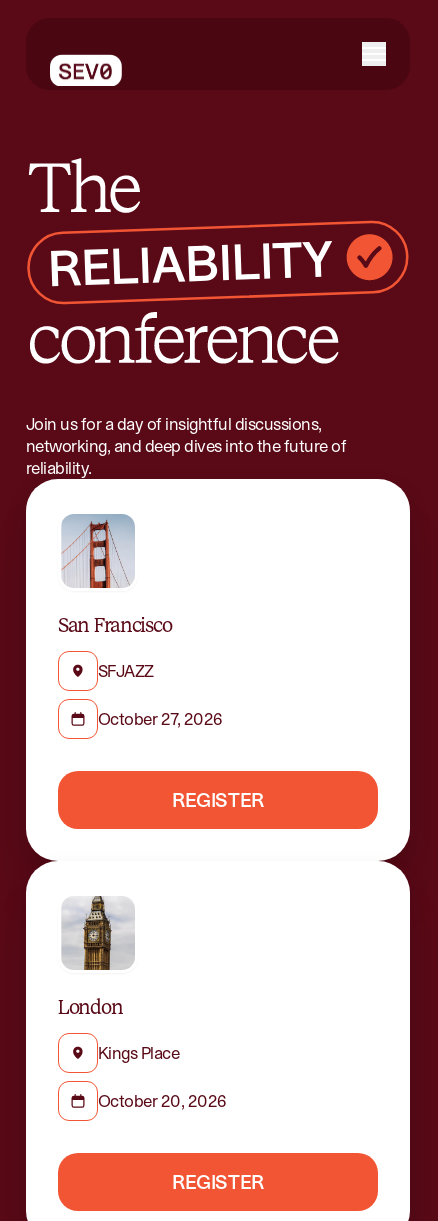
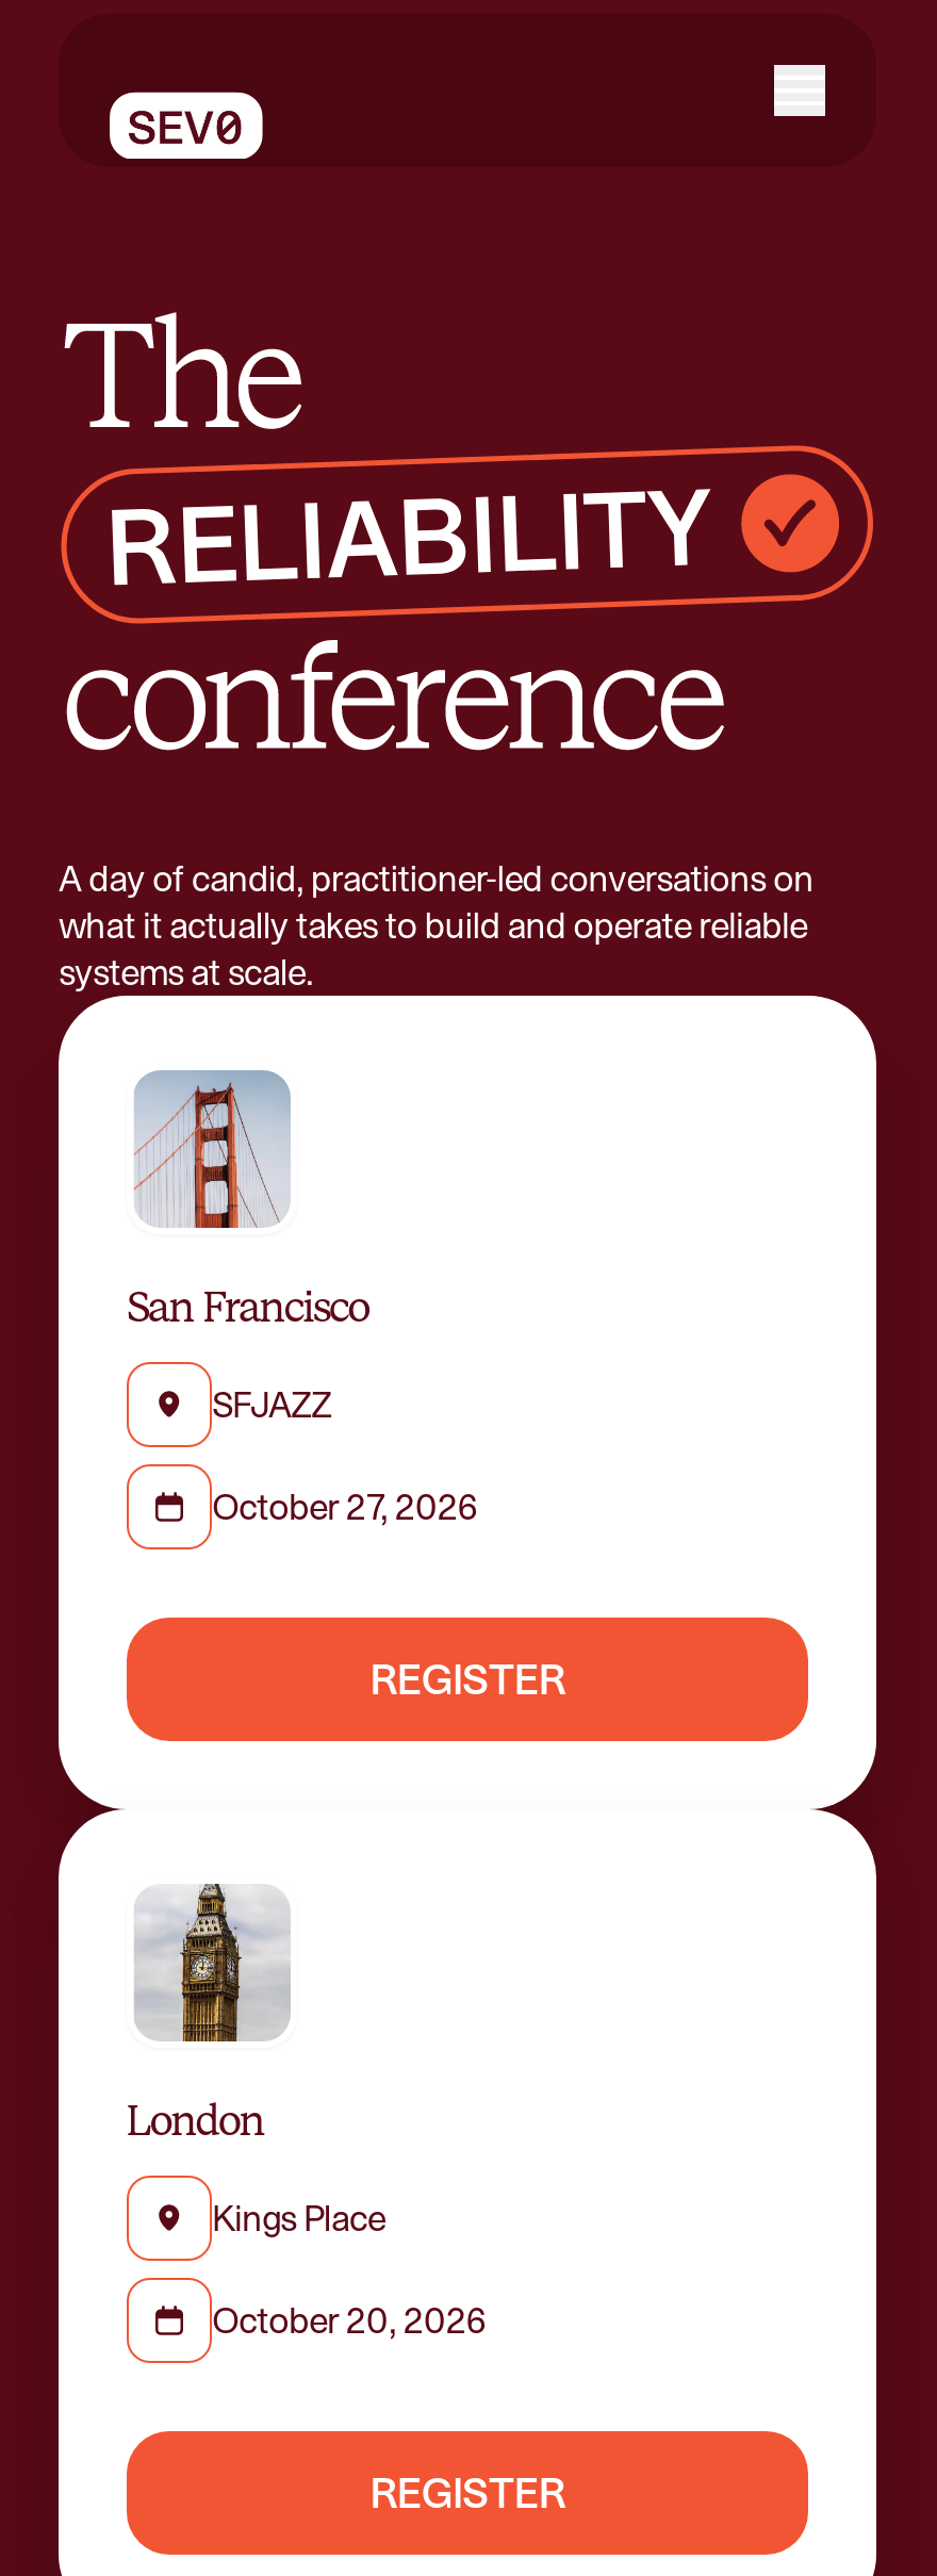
- Join us for a day of insightful discussions,
- networking, and deep dives into the future of
- reliability.
+ A day of candid, practitioner-led conversations on
+ what it actually takes to build and operate reliable
+ systems at scale.
